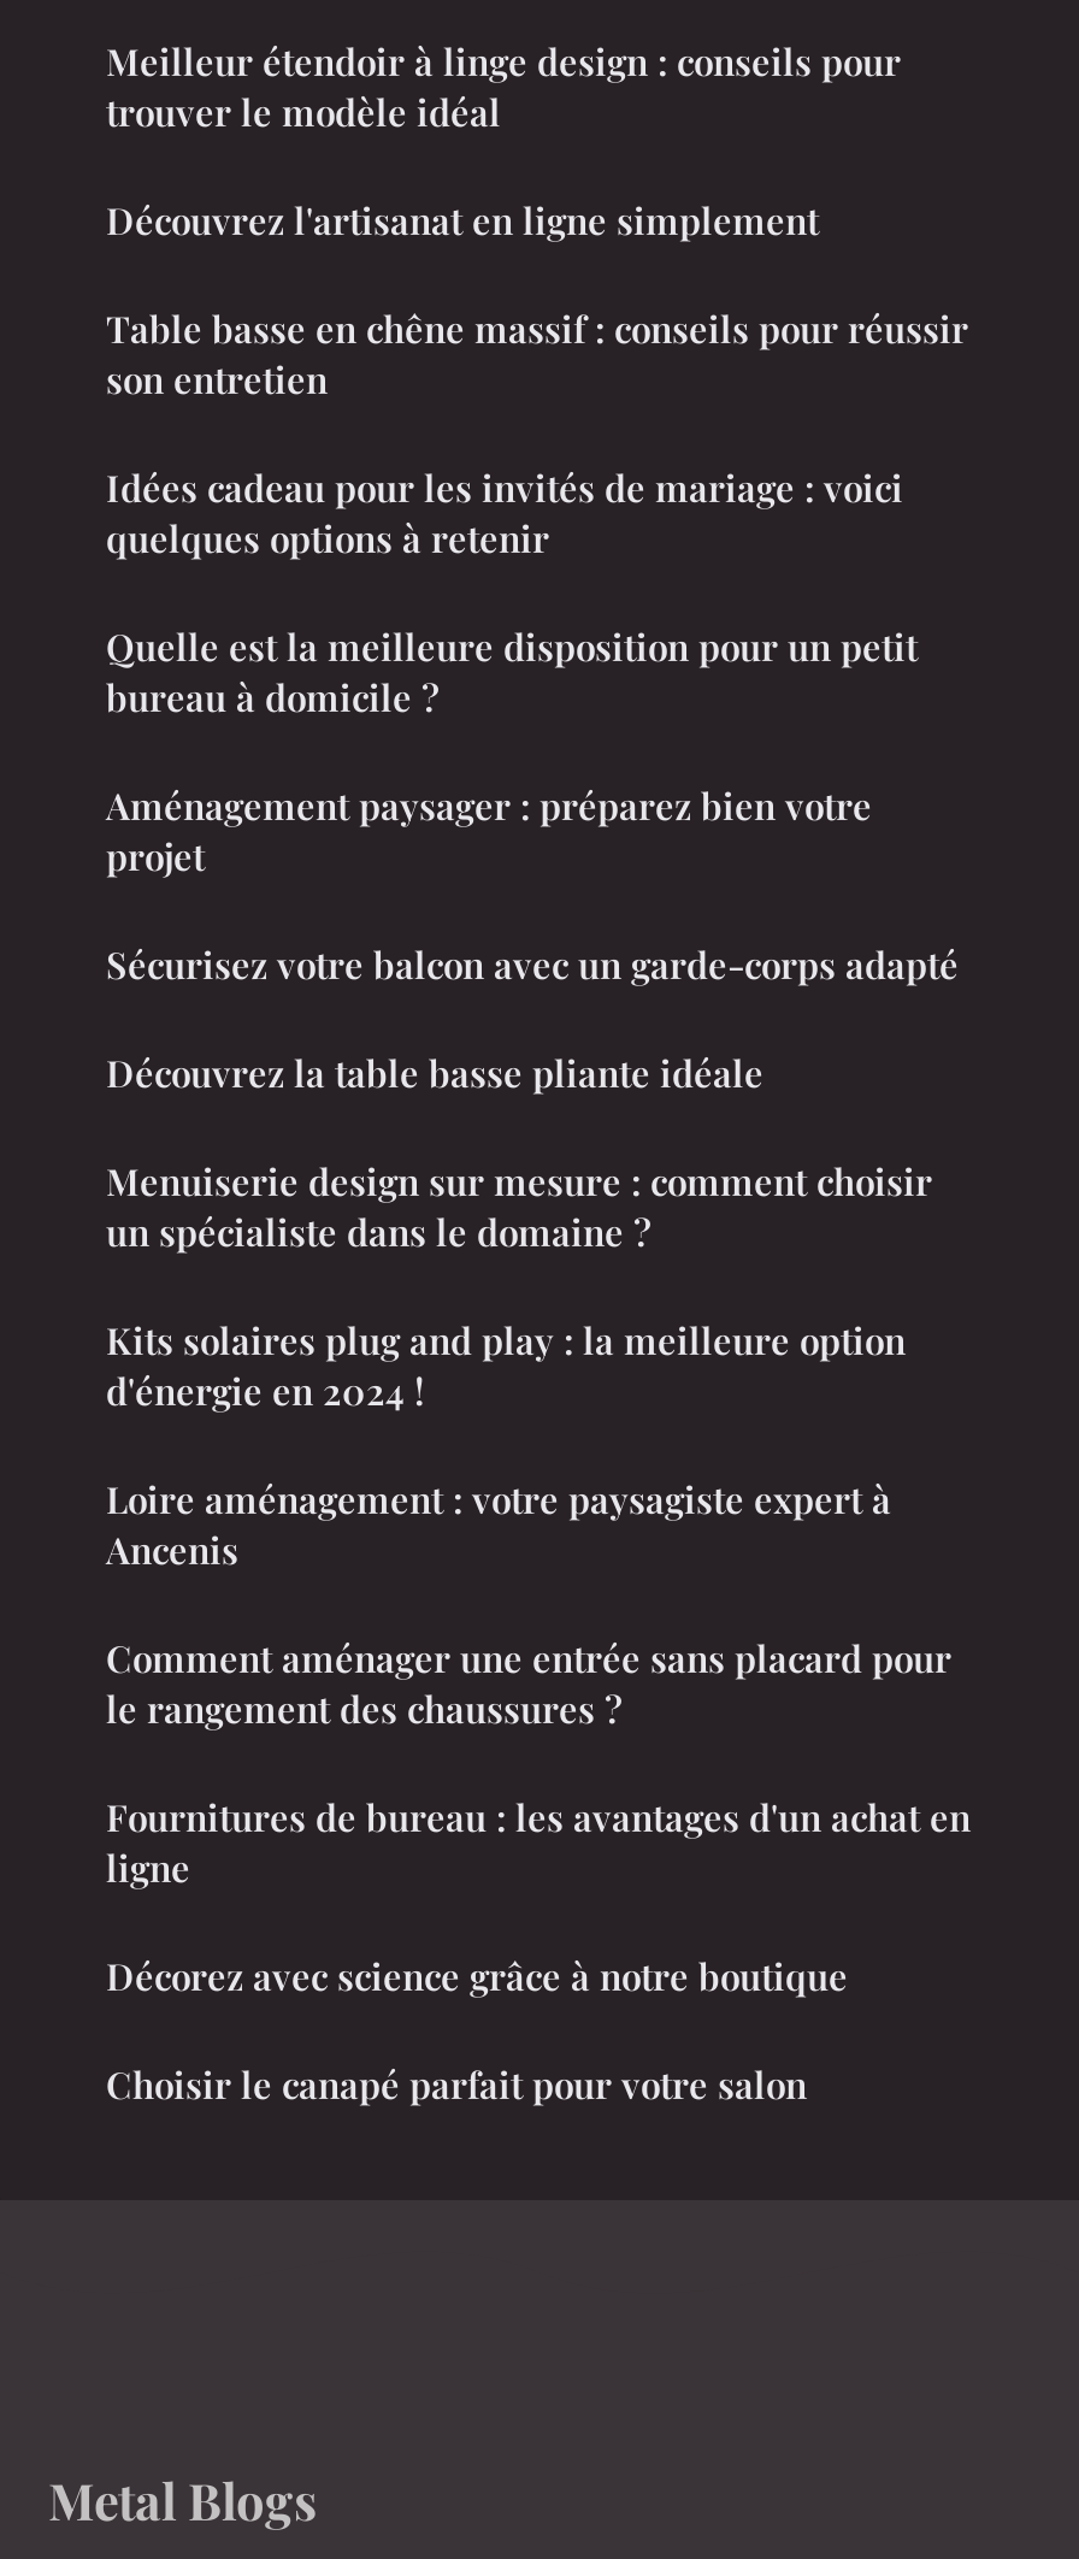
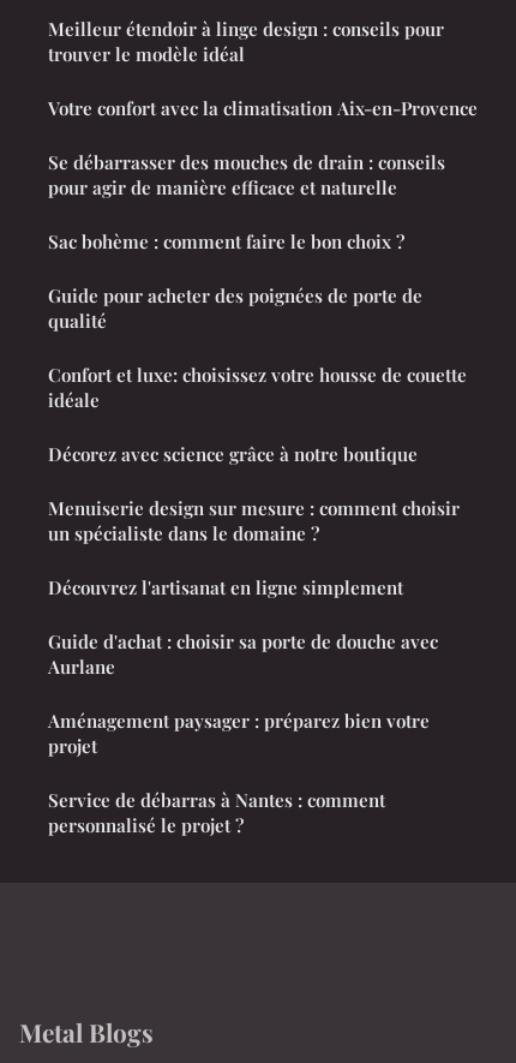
moved down: Découvrez l'artisanat en ligne simplement

- Table basse en chêne massif : conseils pour réussir
- son entretien
- Idées cadeau pour les invités de mariage : voici
- quelques options à retenir
- Quelle est la meilleure disposition pour un petit
- bureau à domicile ?
- Sécurisez votre balcon avec un garde-corps adapté
- Découvrez la table basse pliante idéale
+ Votre confort avec la climatisation Aix-en-Provence
+ Se débarrasser des mouches de drain : conseils
+ pour agir de manière efficace et naturelle
+ Sac bohème : comment faire le bon choix ?
+ Guide pour acheter des poignées de porte de
+ qualité
+ Confort et luxe: choisissez votre housse de couette
+ idéale

moved down: Aménagement paysager : préparez bien votre | projet

- Kits solaires plug and play : la meilleure option
- d'énergie en 2024 !
- Loire aménagement : votre paysagiste expert à
- Ancenis
- Comment aménager une entrée sans placard pour
- le rangement des chaussures ?
- Fournitures de bureau : les avantages d'un achat en
- ligne
- Choisir le canapé parfait pour votre salon
+ Guide d'achat : choisir sa porte de douche avec
+ Aurlane
+ Service de débarras à Nantes : comment
+ personnalisé le projet ?

moved up: Décorez avec science grâce à notre boutique
